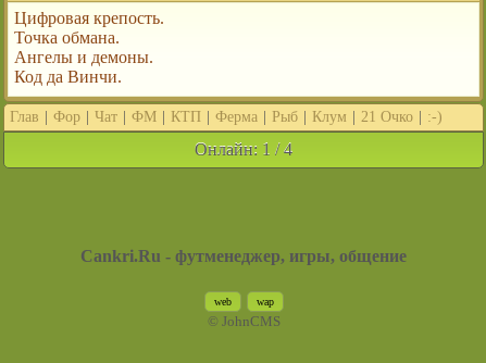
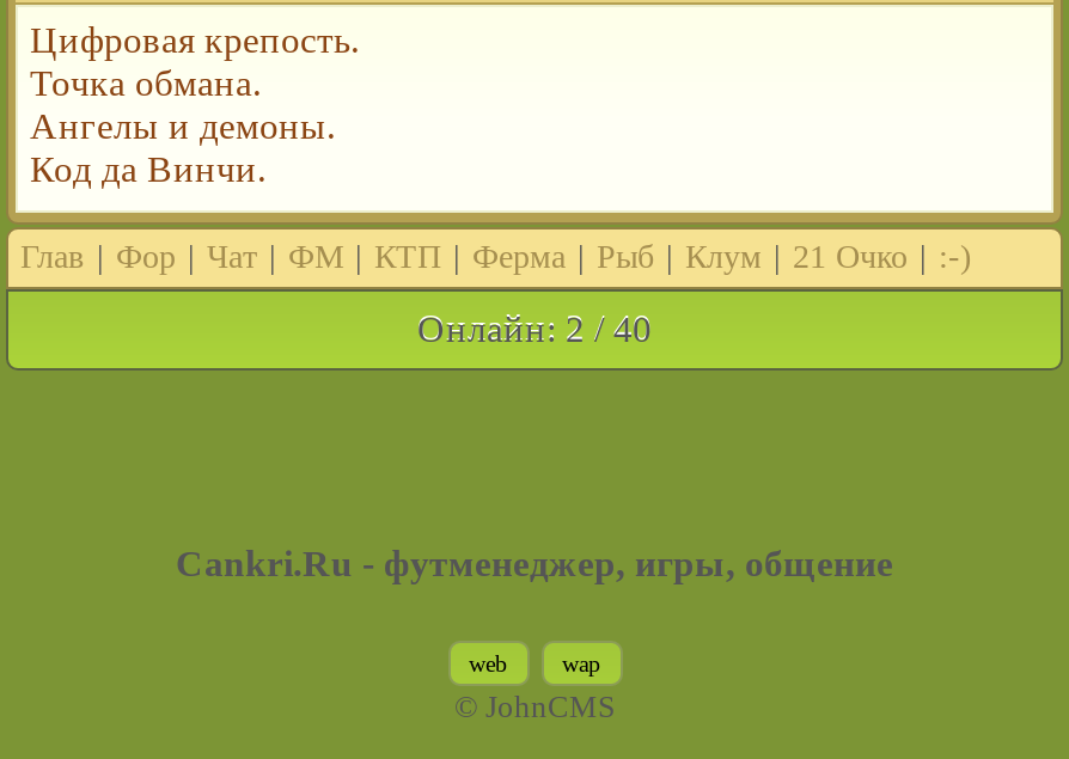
- Онлайн: 1 / 4
+ Онлайн: 2 / 40
